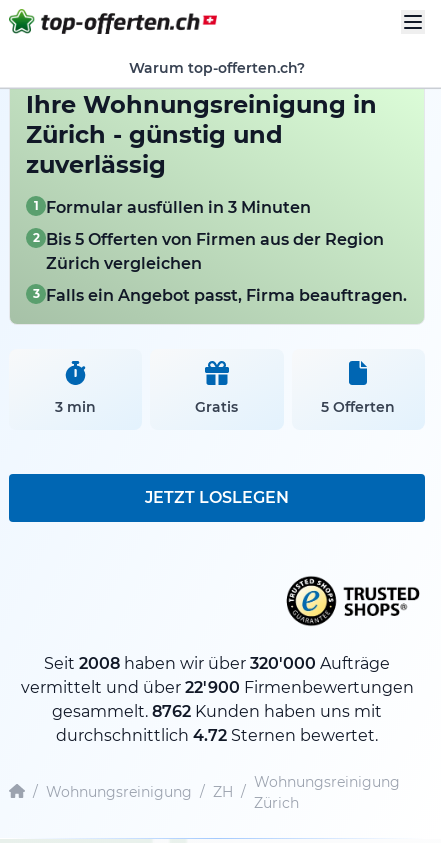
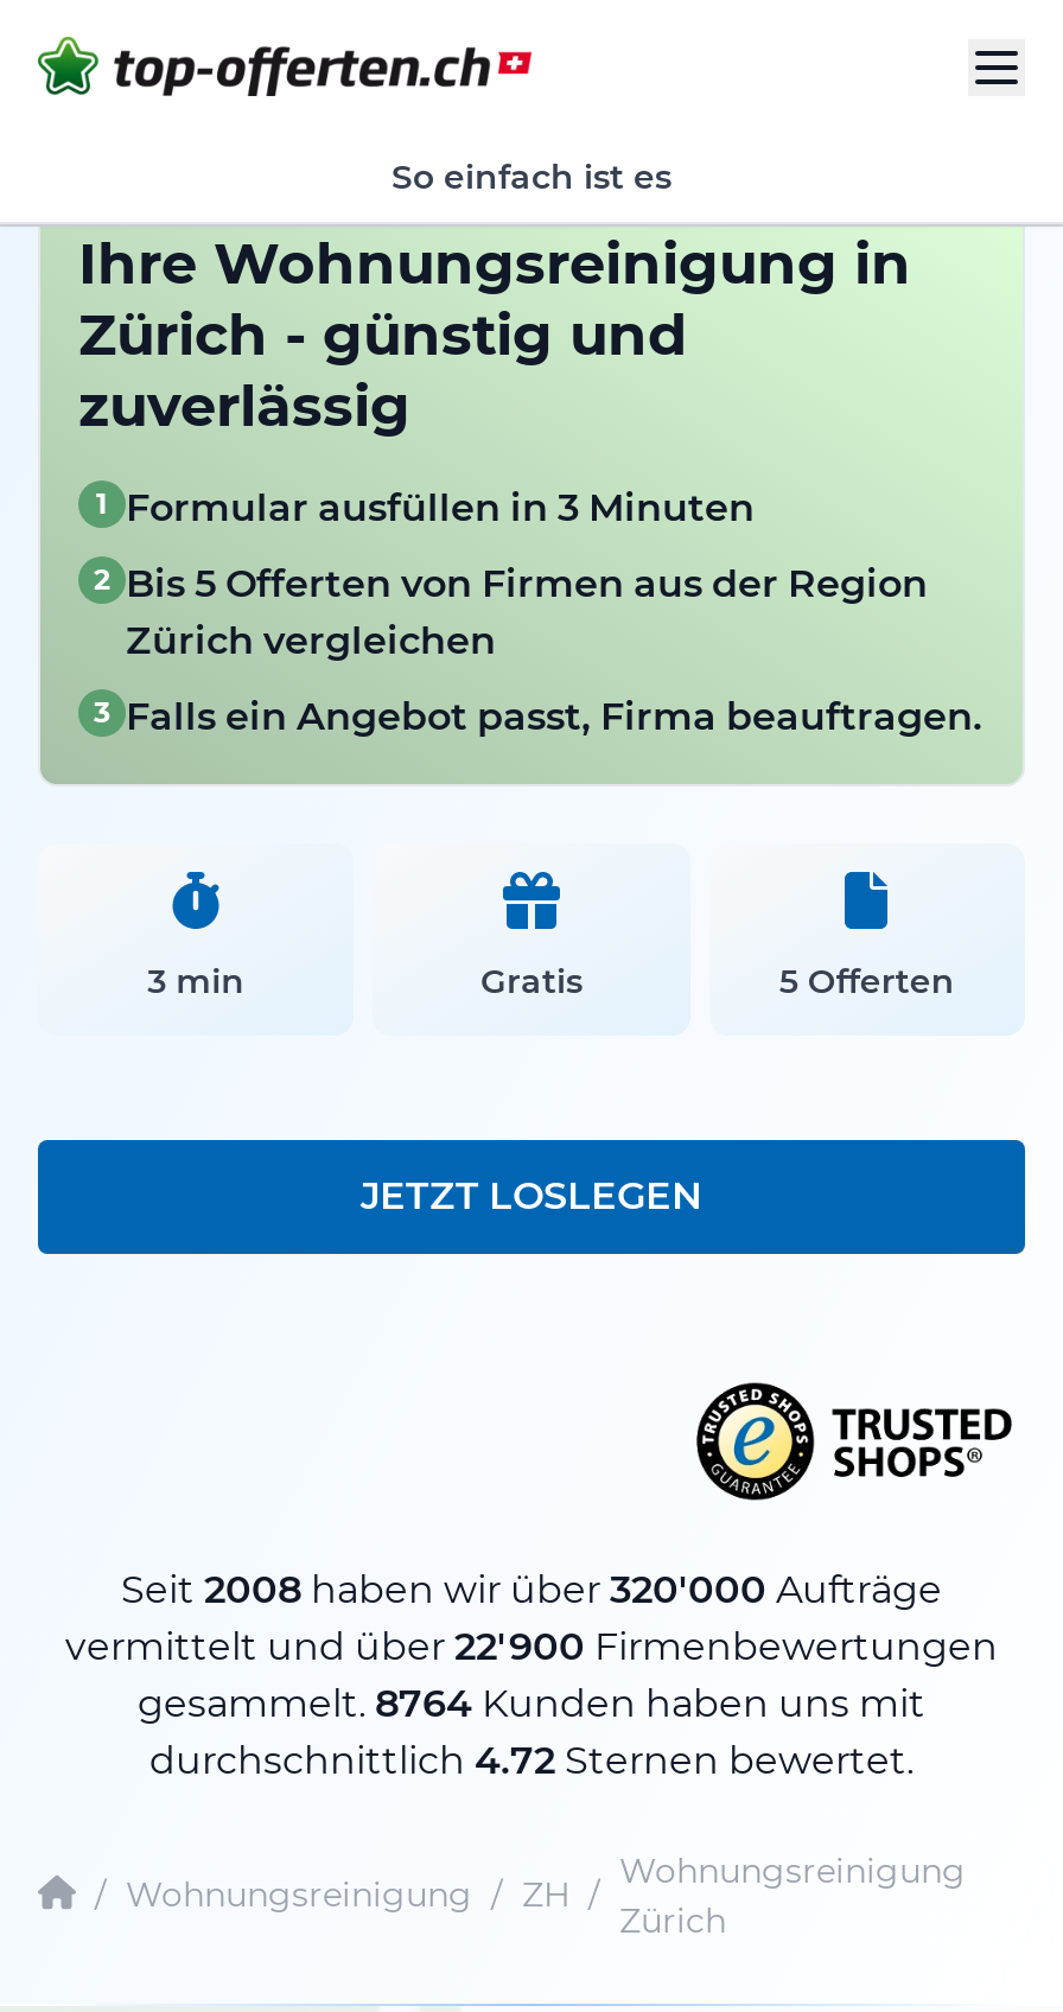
- Warum top-offerten.ch?
+ So einfach ist es

- gesammelt. 8762 Kunden haben uns mit
+ gesammelt. 8764 Kunden haben uns mit
